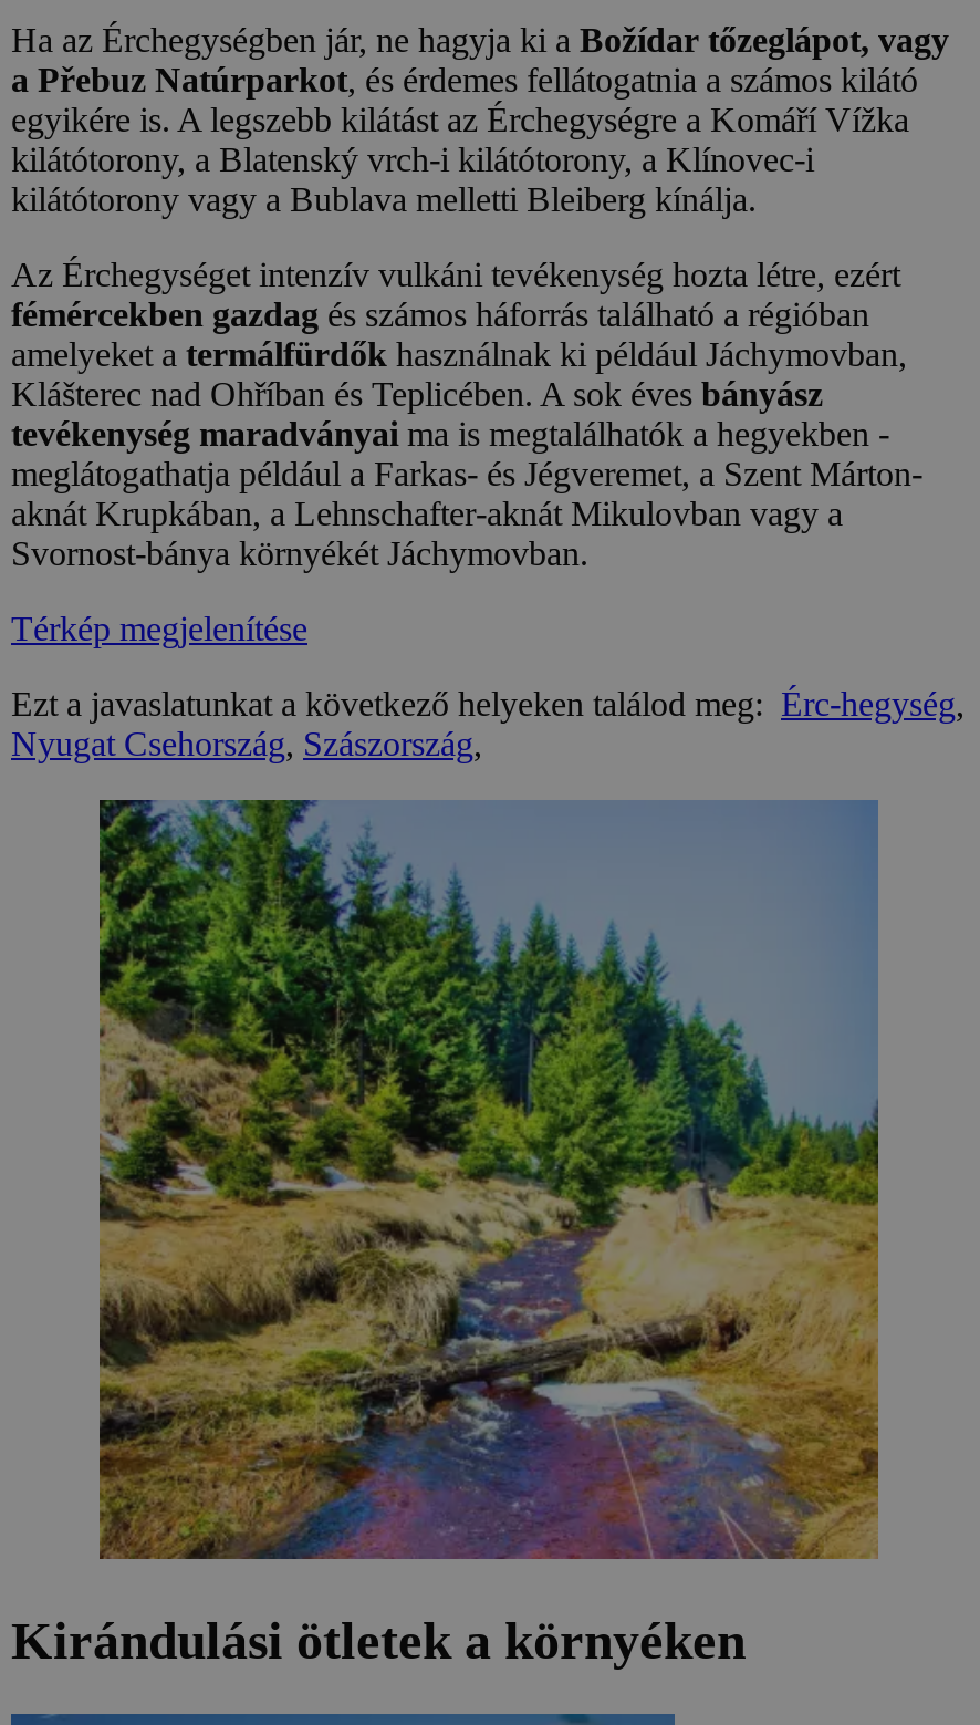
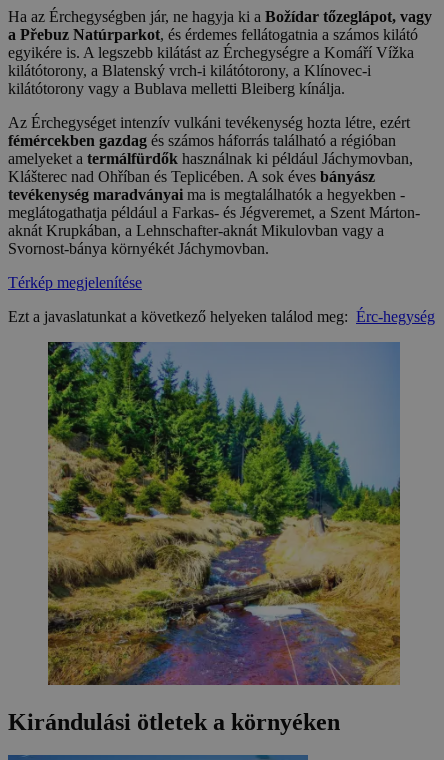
- Ezt a javaslatunkat a következő helyeken találod meg: Érc-hegység,
- Nyugat Csehország, Szászország,
+ Ezt a javaslatunkat a következő helyeken találod meg: Érc-hegység
